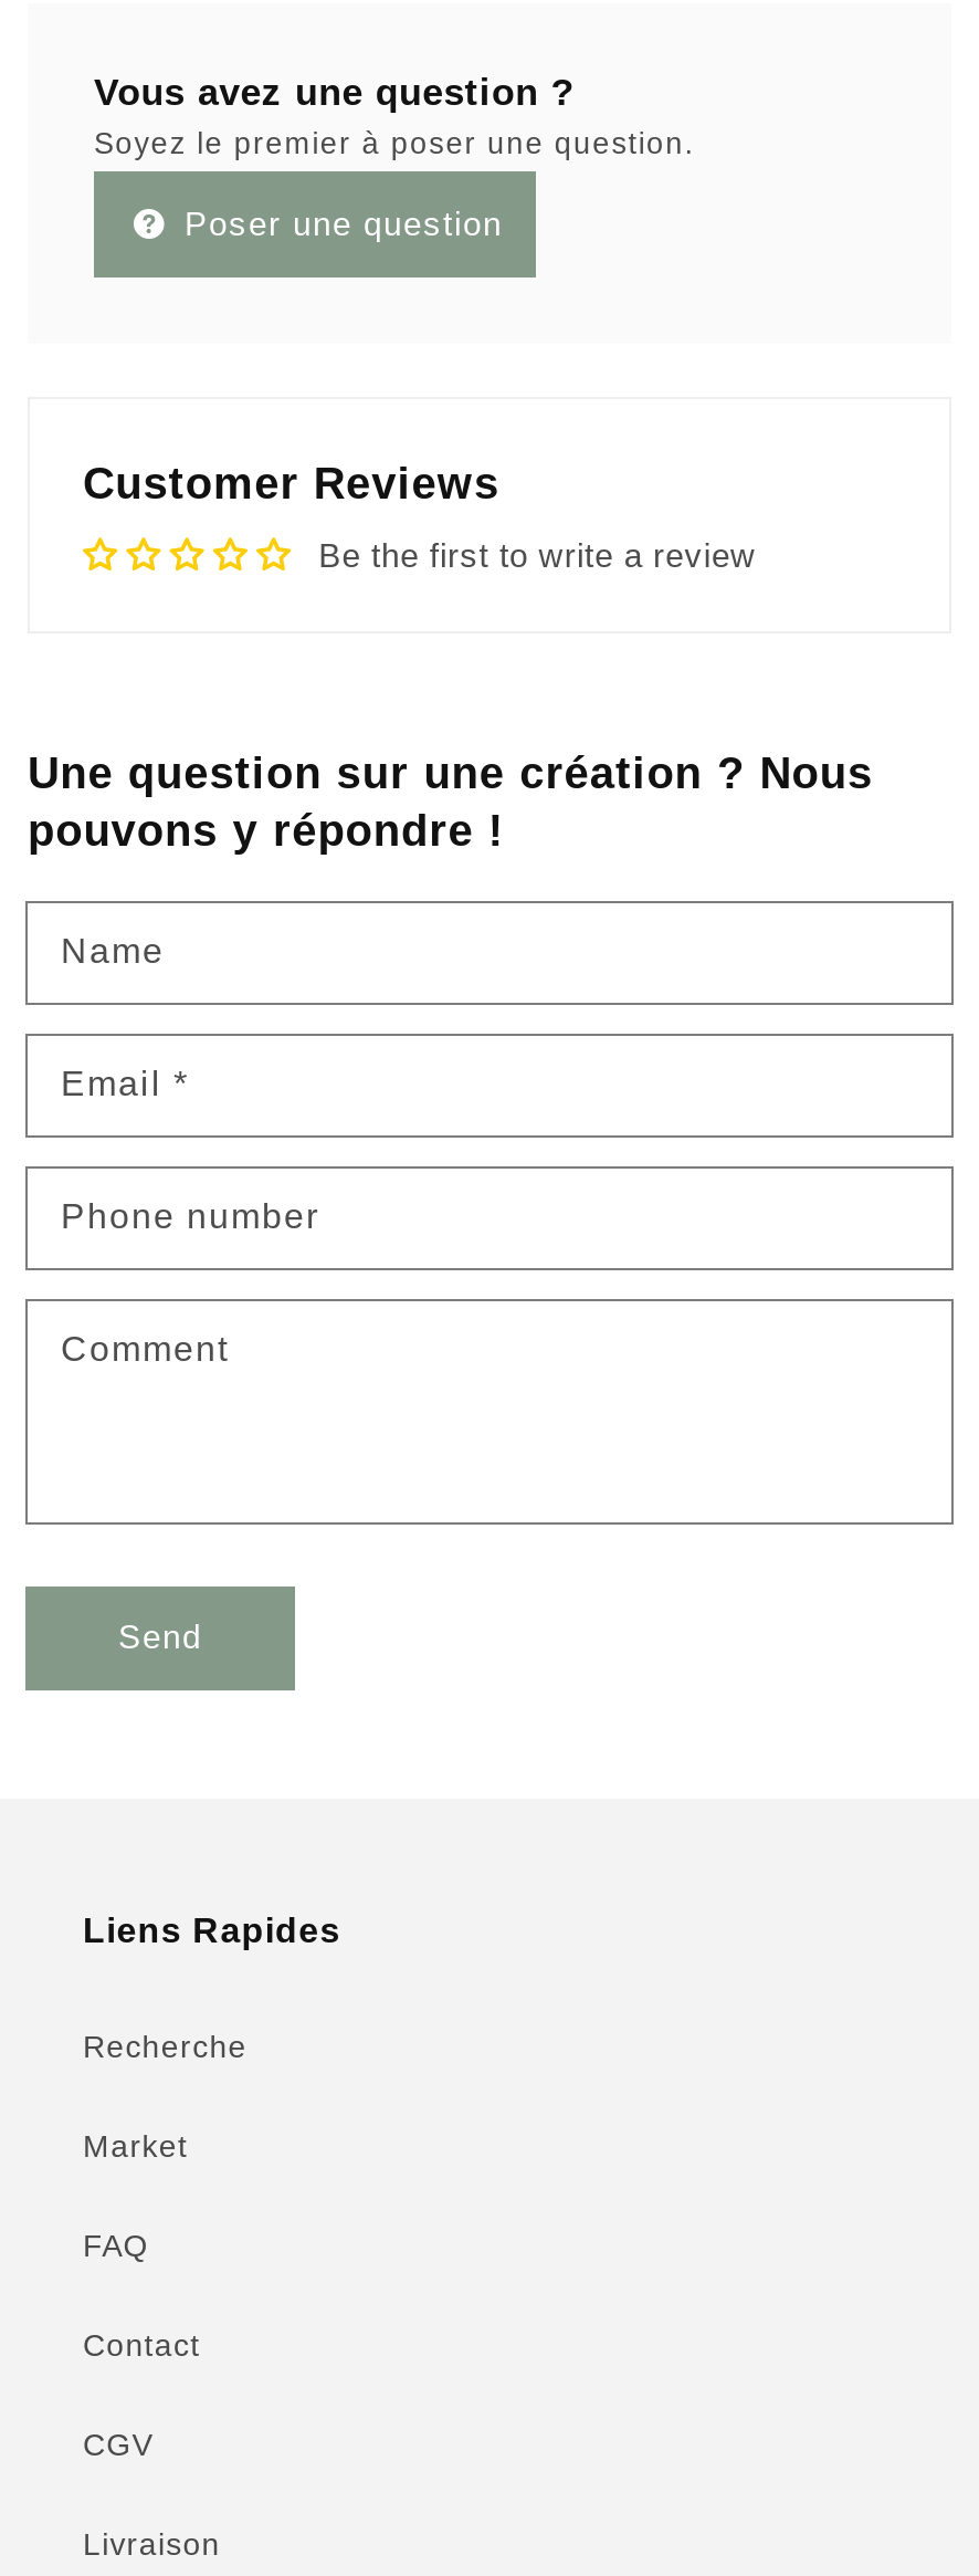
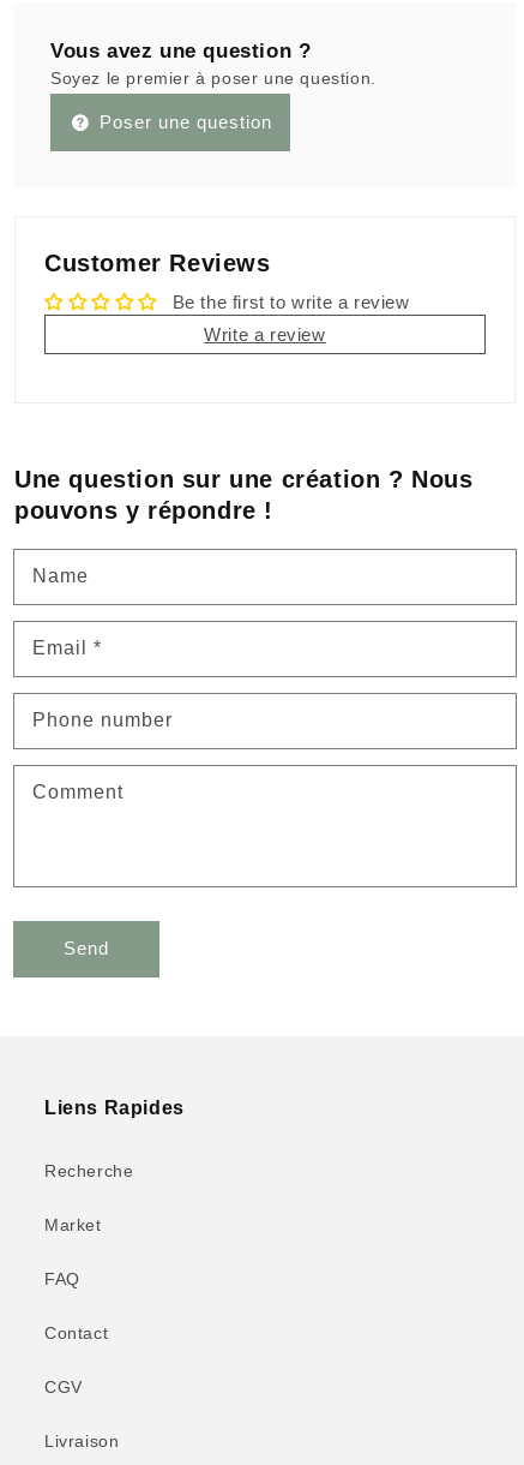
+ Write a review
